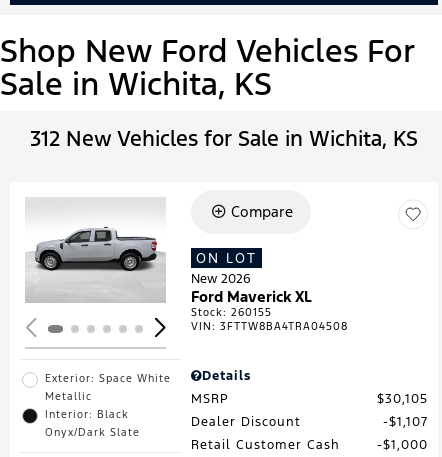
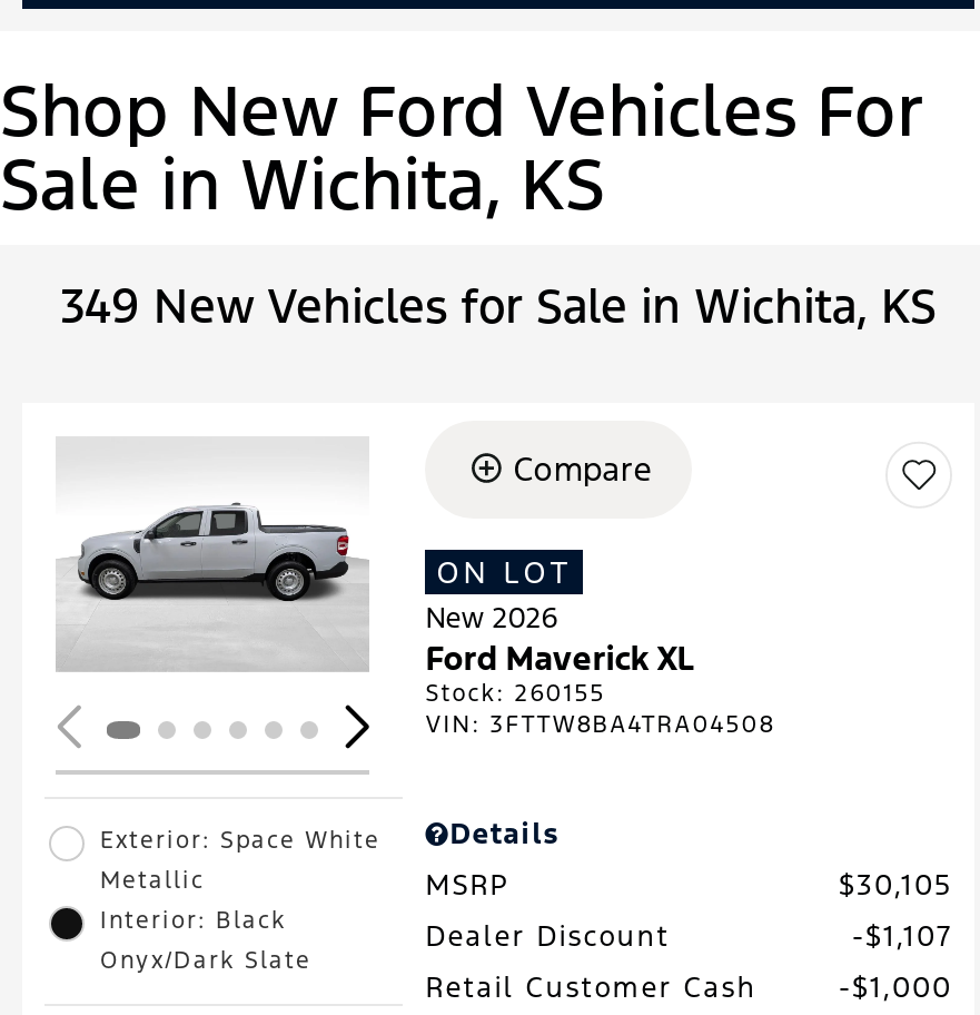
- 312 New Vehicles for Sale in Wichita, KS
+ 349 New Vehicles for Sale in Wichita, KS
